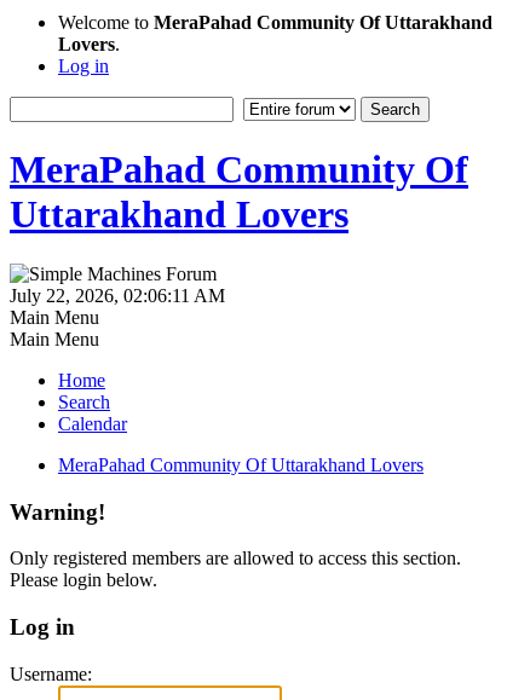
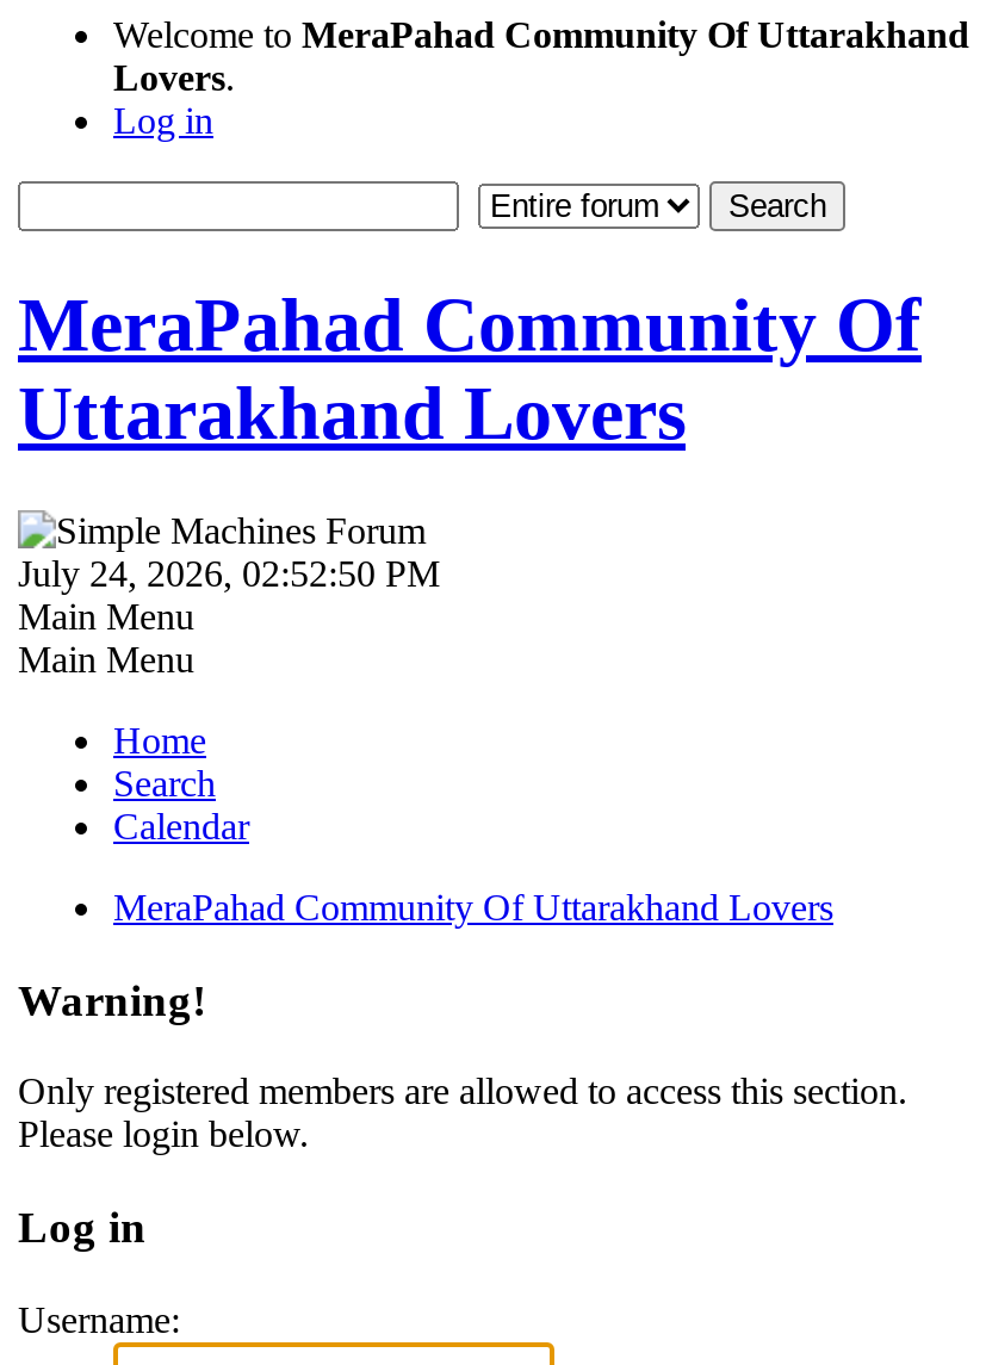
- July 22, 2026, 02:06:11 AM
+ July 24, 2026, 02:52:50 PM
